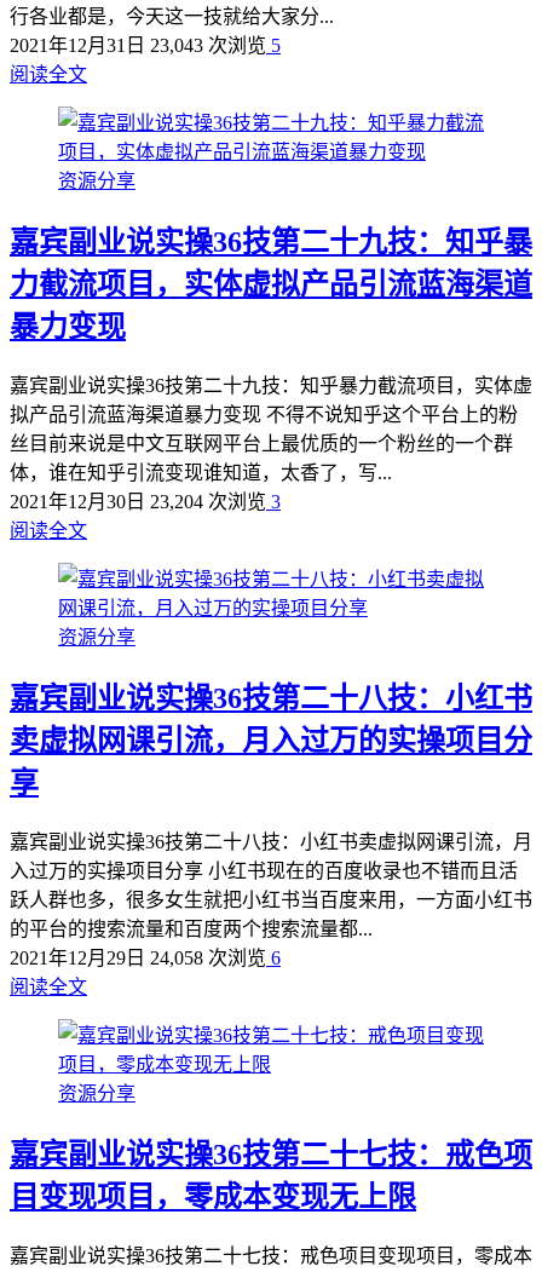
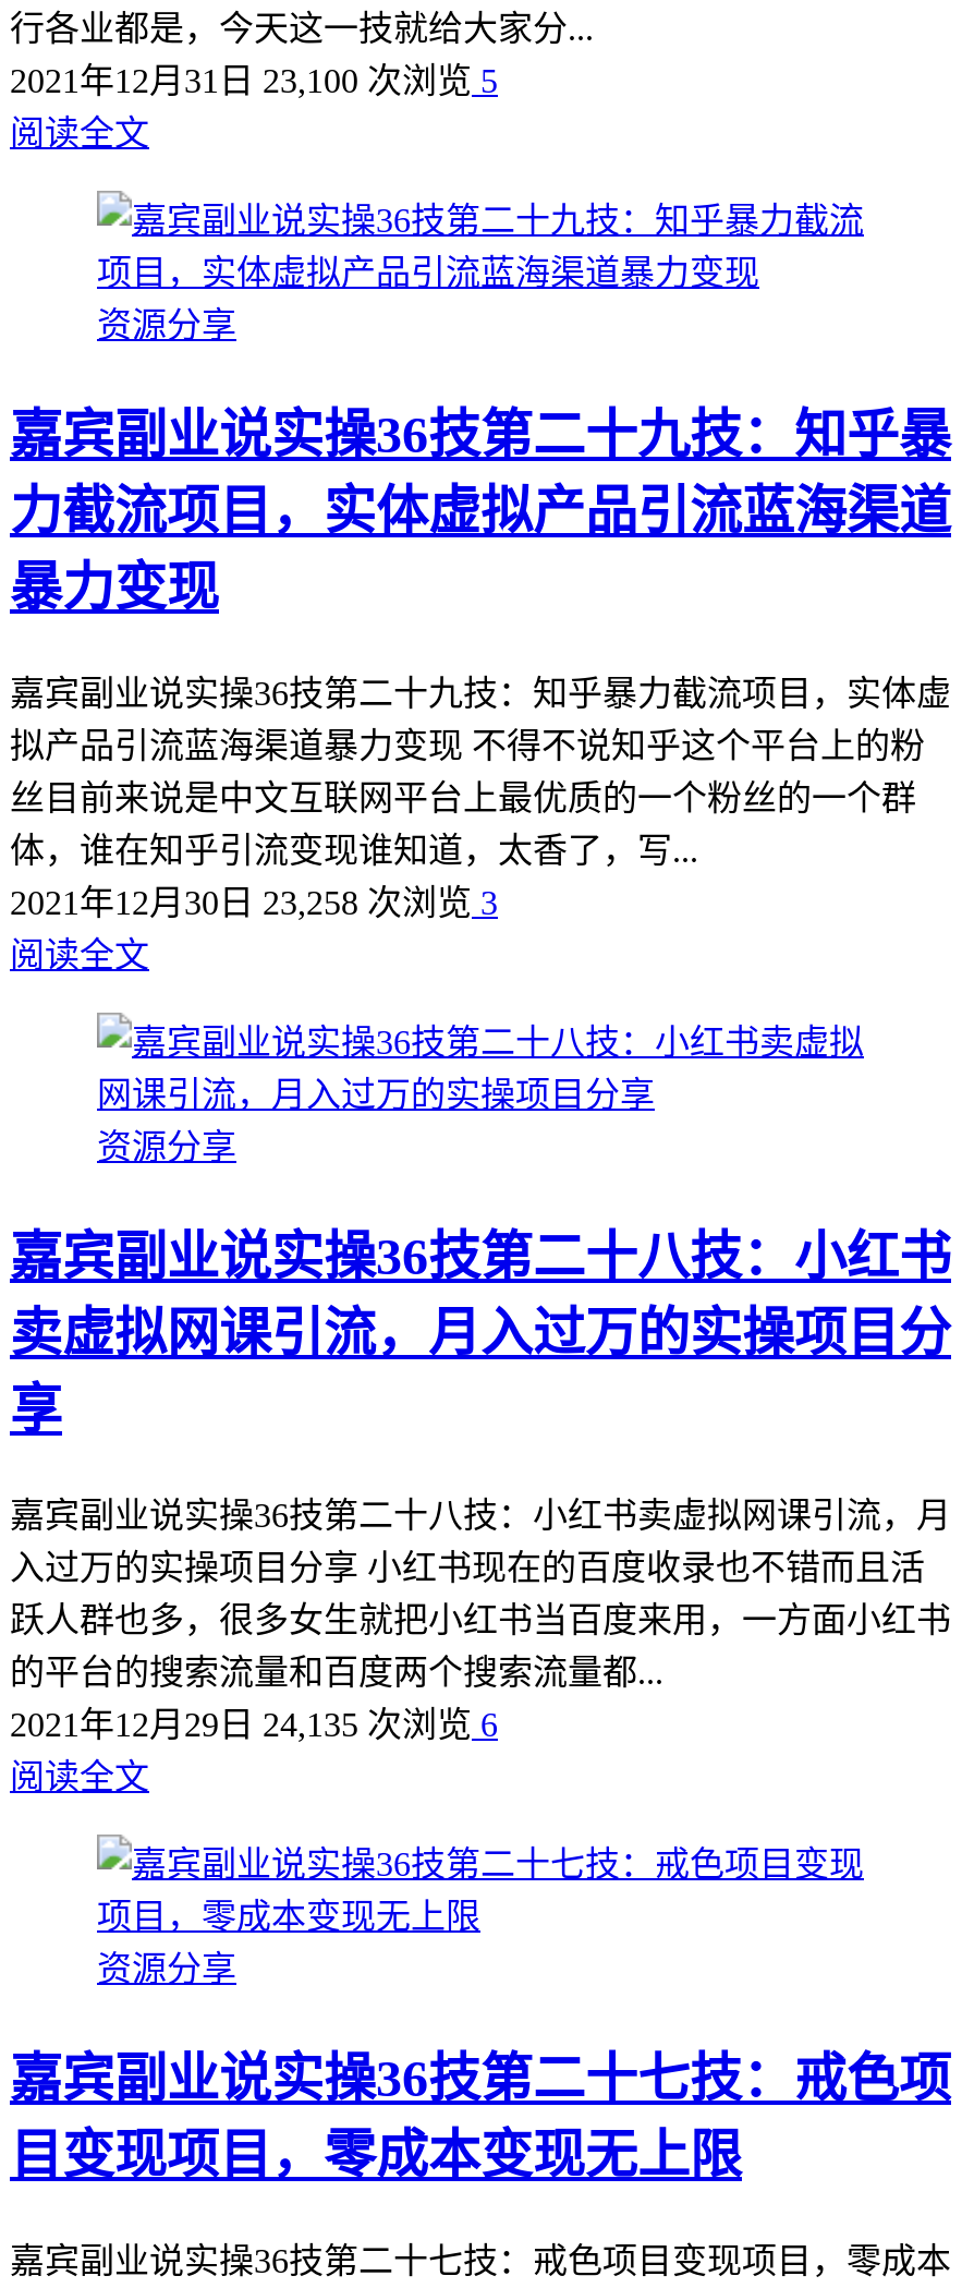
- 2021年12月31日23,043 次浏览5
+ 2021年12月31日23,100 次浏览5

- 2021年12月30日23,204 次浏览3
+ 2021年12月30日23,258 次浏览3

- 2021年12月29日24,058 次浏览6
+ 2021年12月29日24,135 次浏览6
